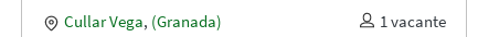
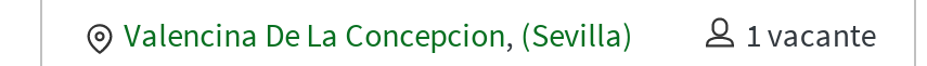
- Cullar Vega, (Granada)
+ Valencina De La Concepcion, (Sevilla)
